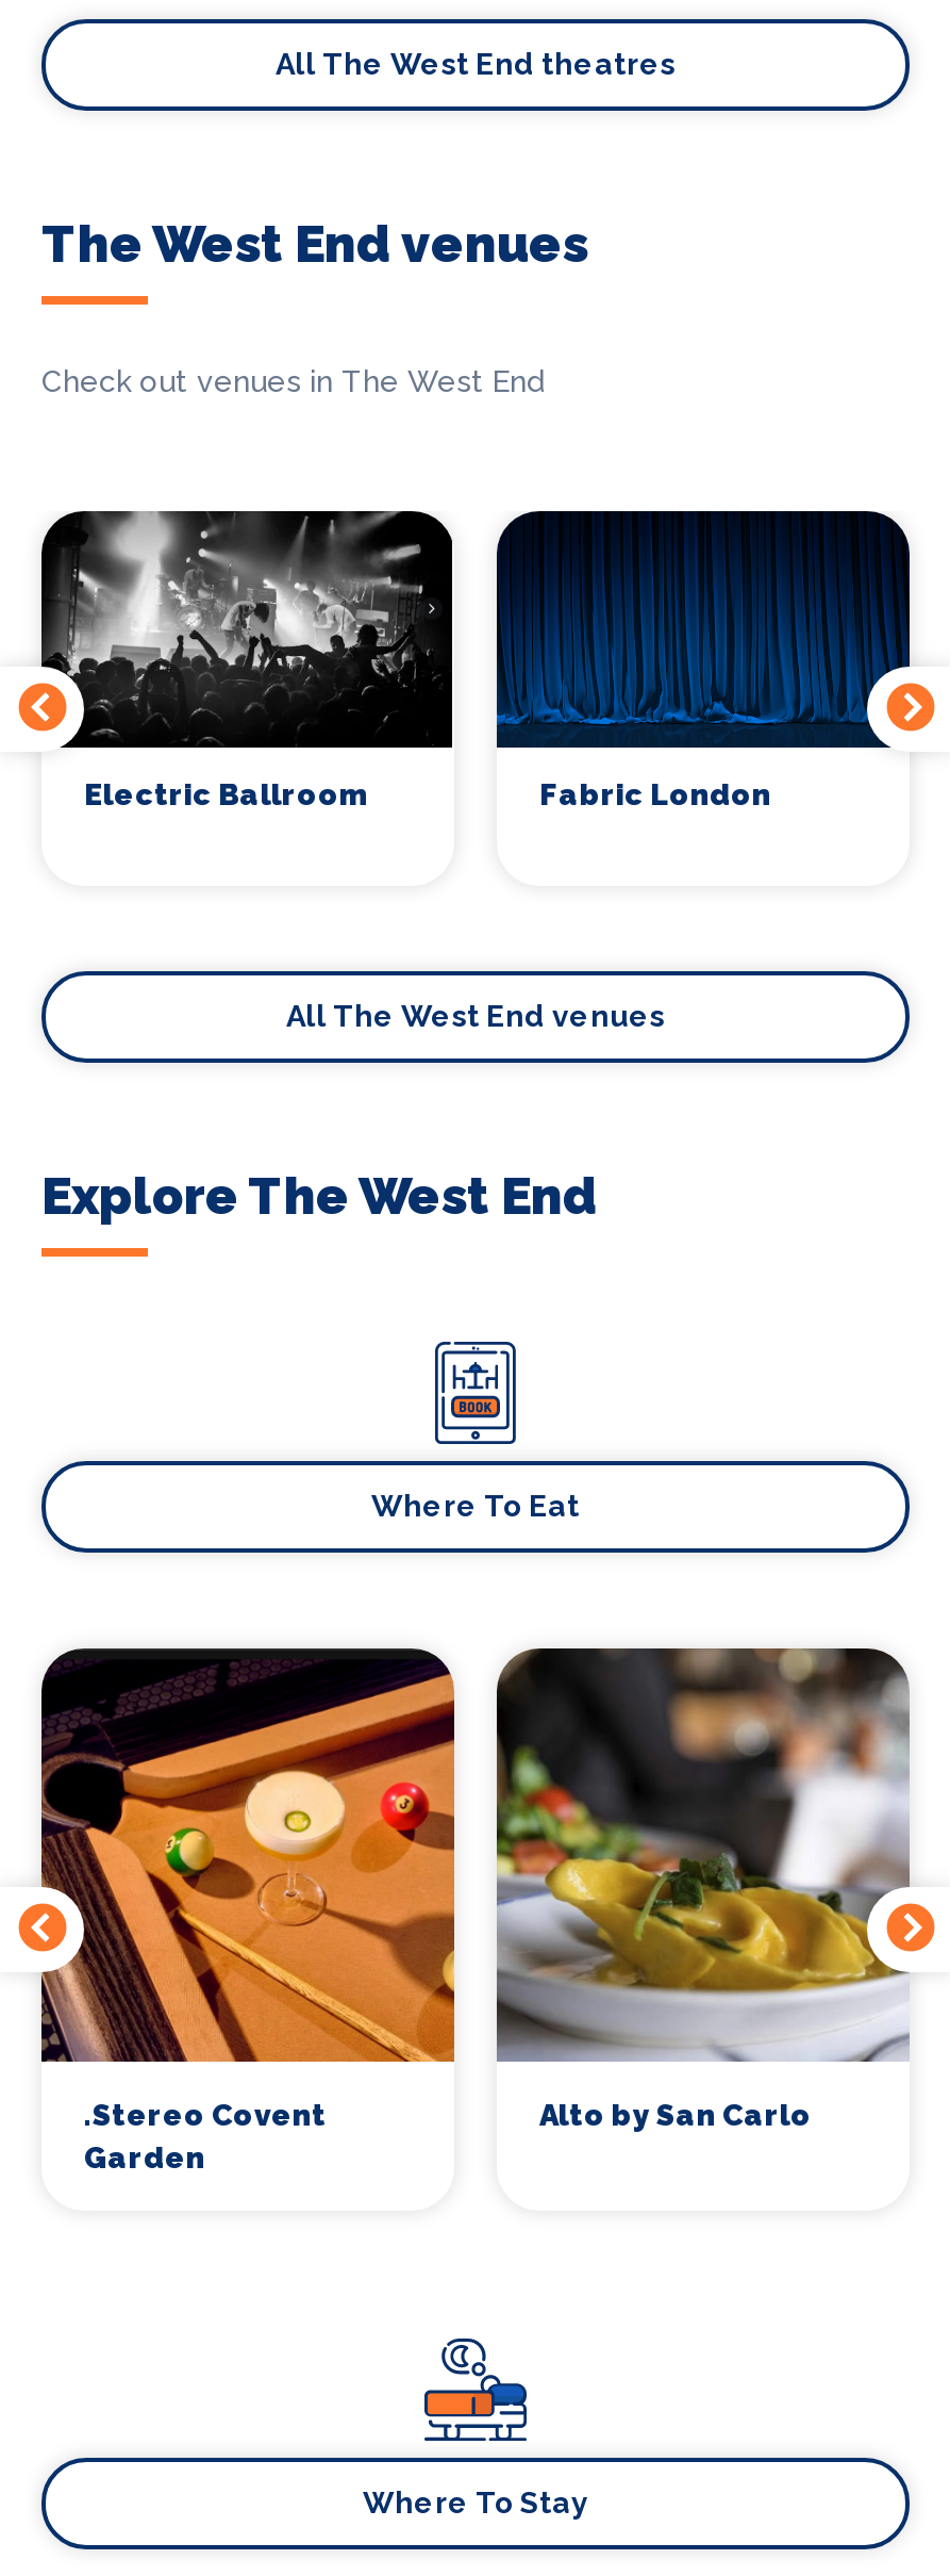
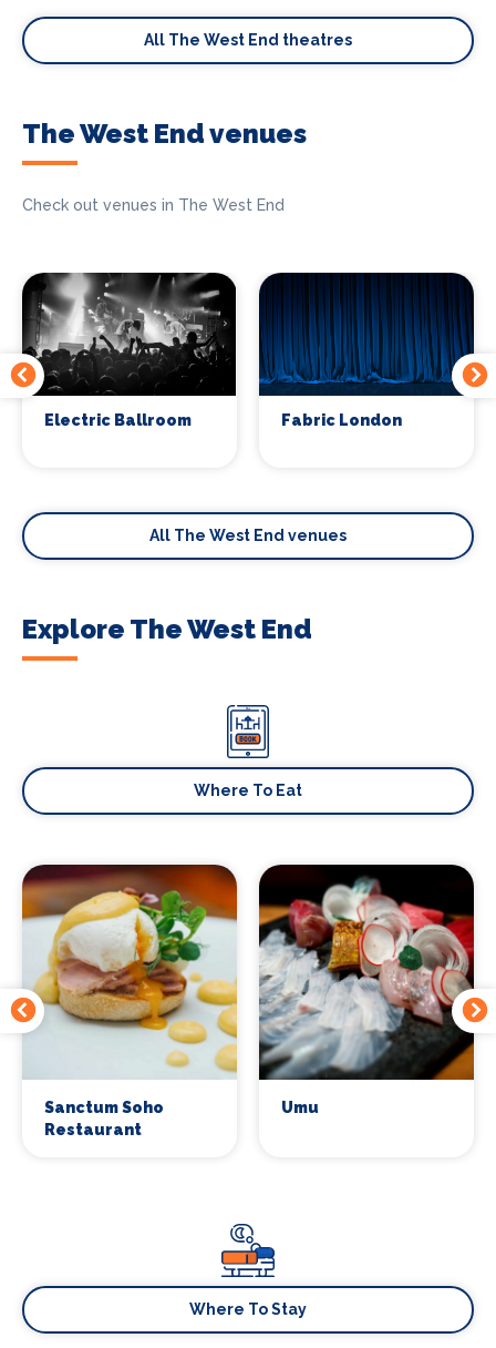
- [image]
- .Stereo Covent
- Garden
+ [image]
+ Sanctum Soho
+ Restaurant

- [image]
- Alto by San Carlo
+ [image]
+ Umu
